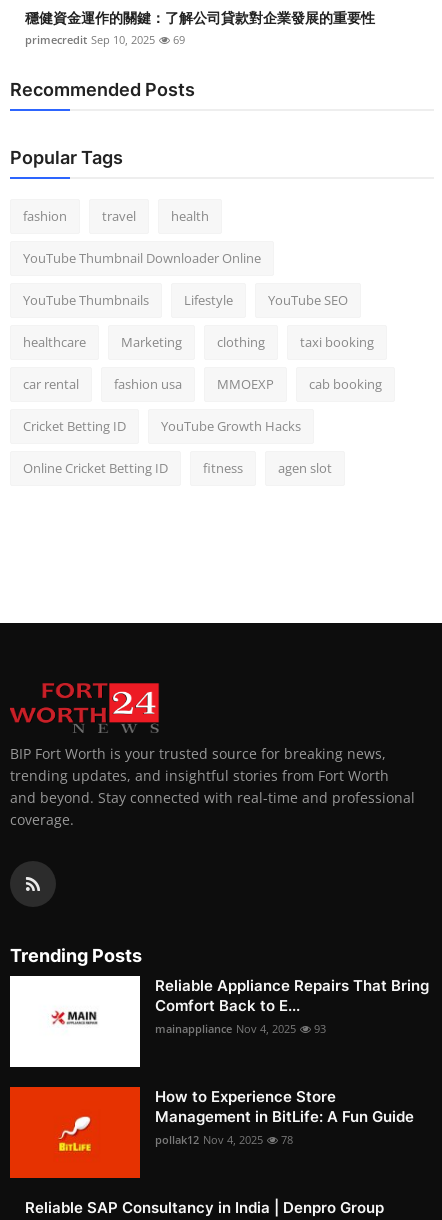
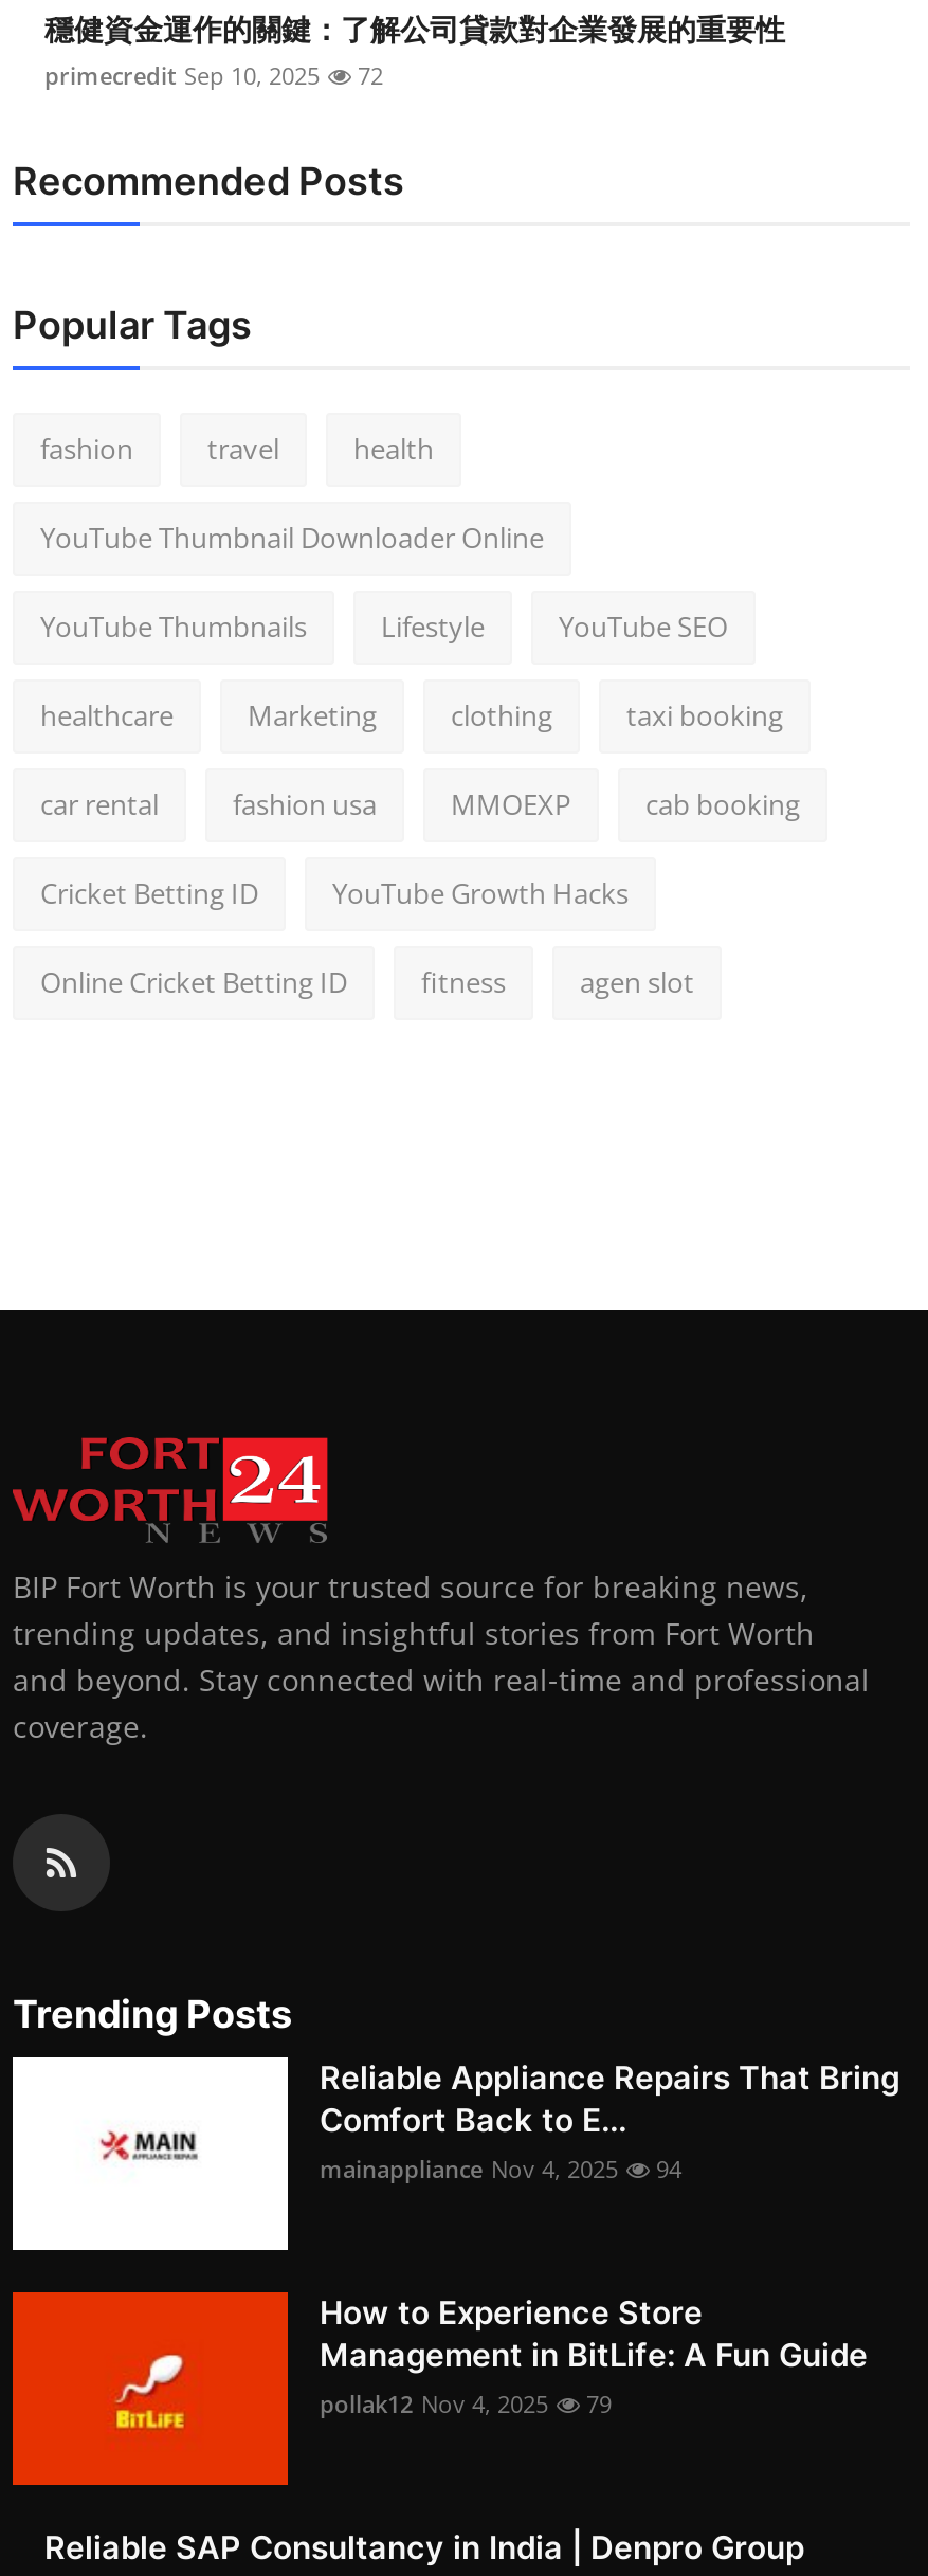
- primecredit Sep 10, 2025 69
+ primecredit Sep 10, 2025 72

- mainappliance Nov 4, 2025 93
+ mainappliance Nov 4, 2025 94

- pollak12 Nov 4, 2025 78
+ pollak12 Nov 4, 2025 79
